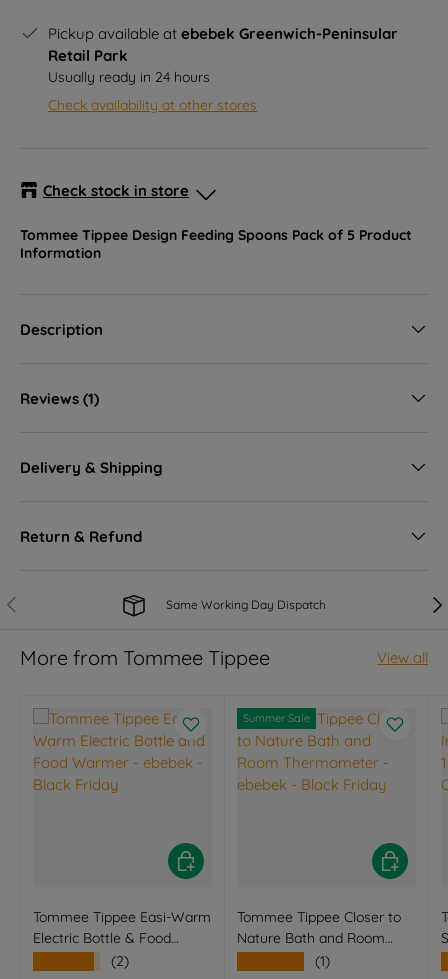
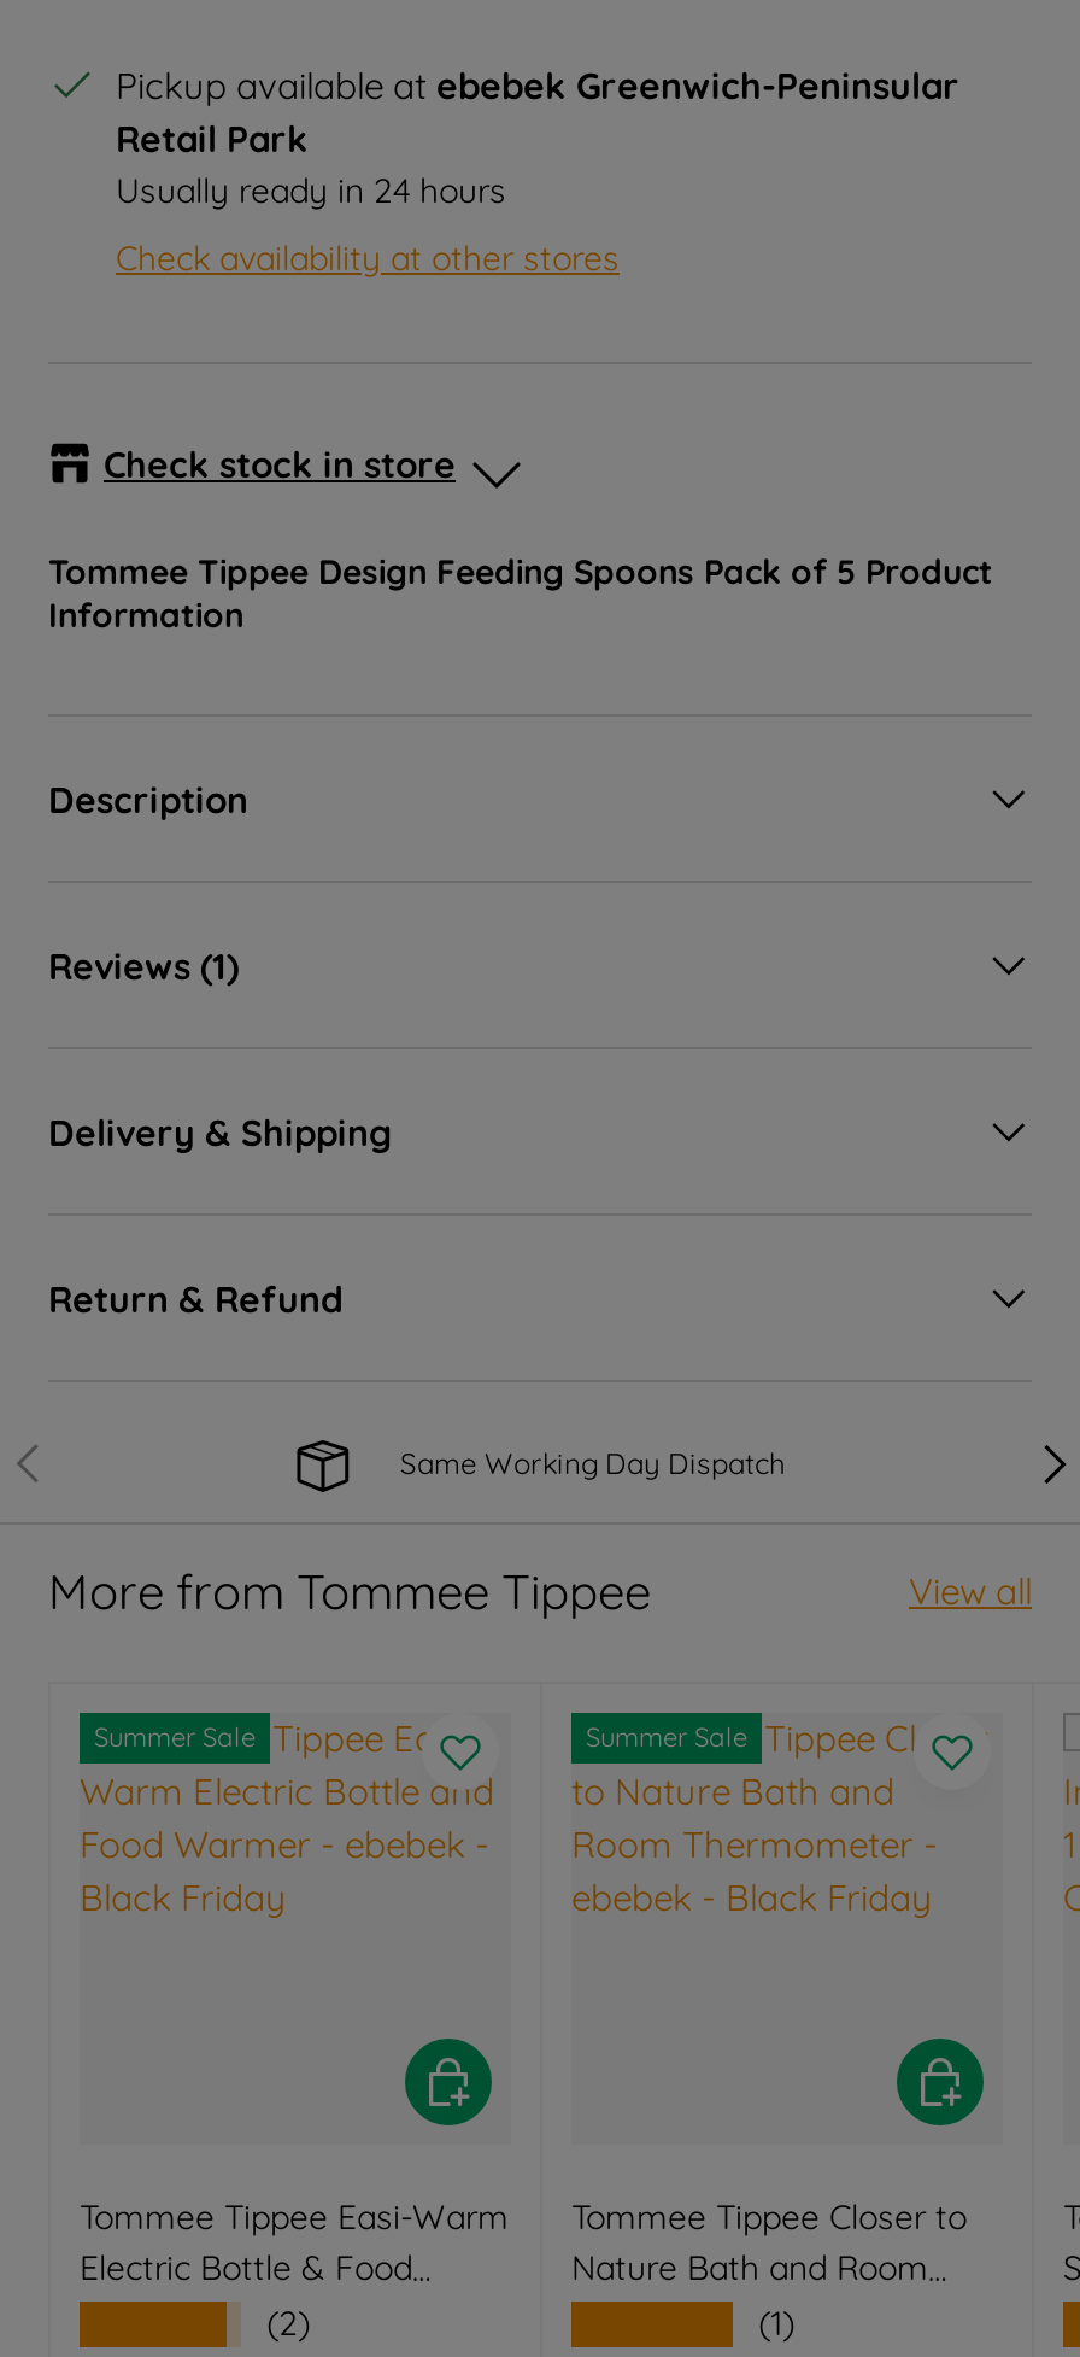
+ Summer Sale
